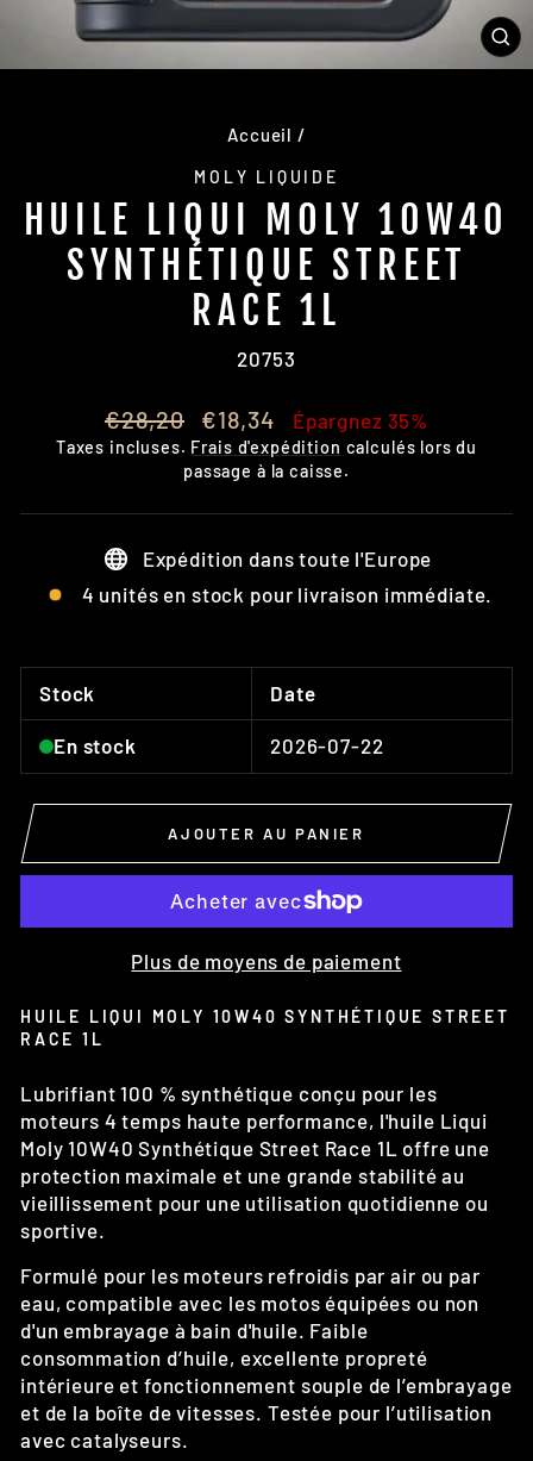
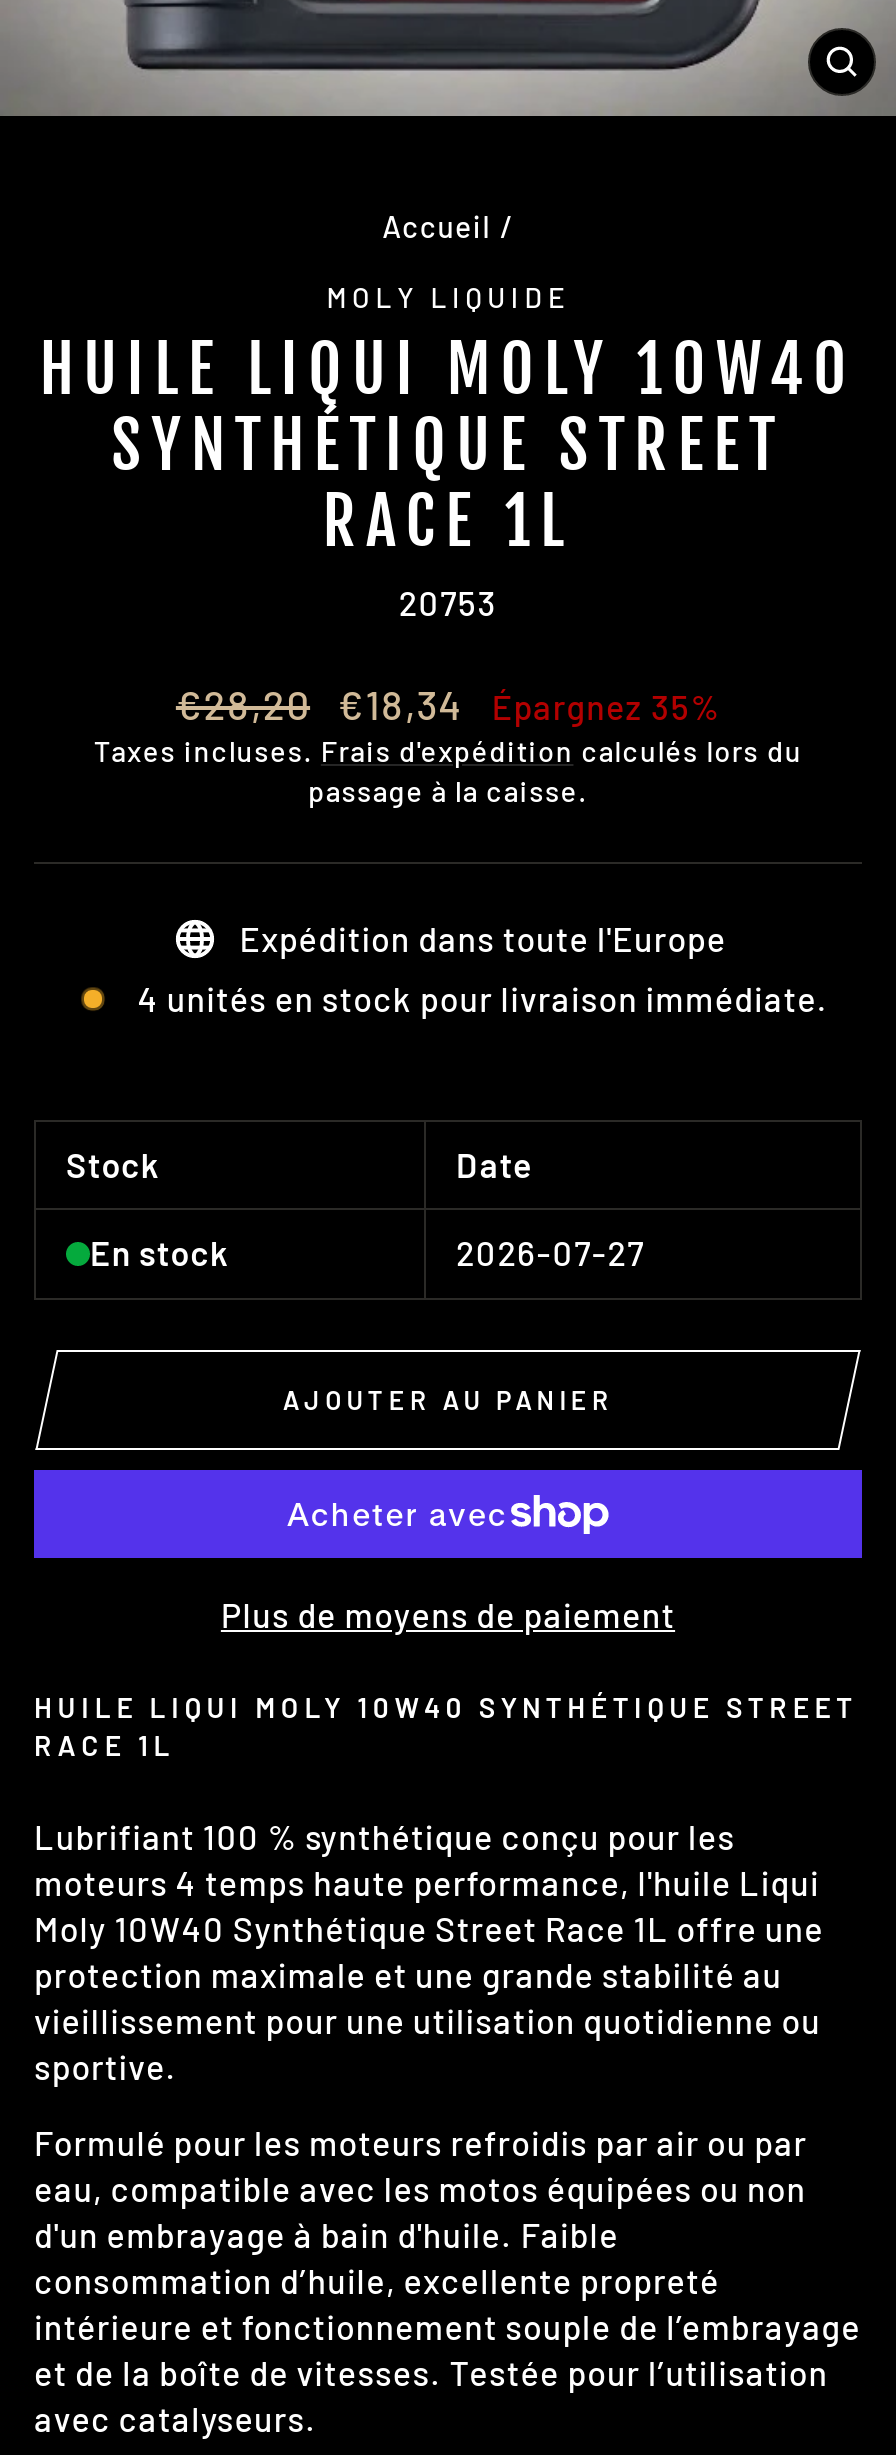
- 2026-07-22
+ 2026-07-27
